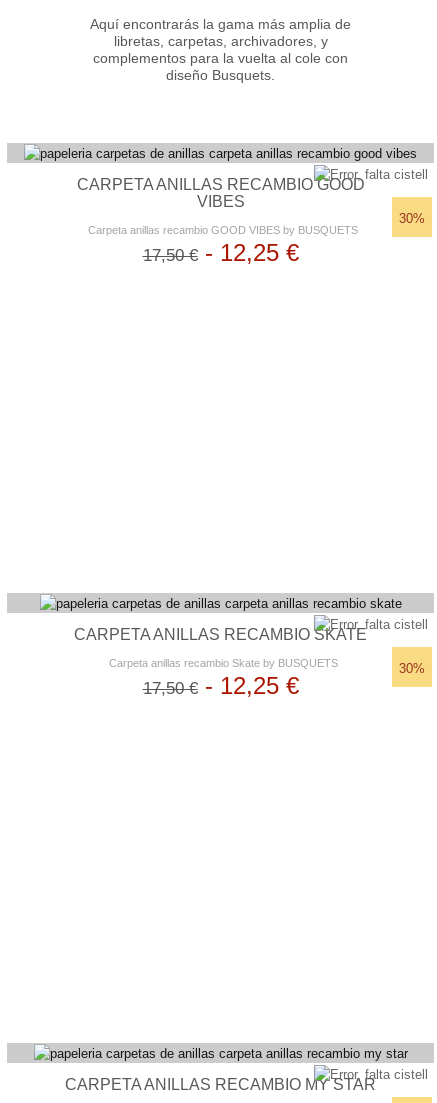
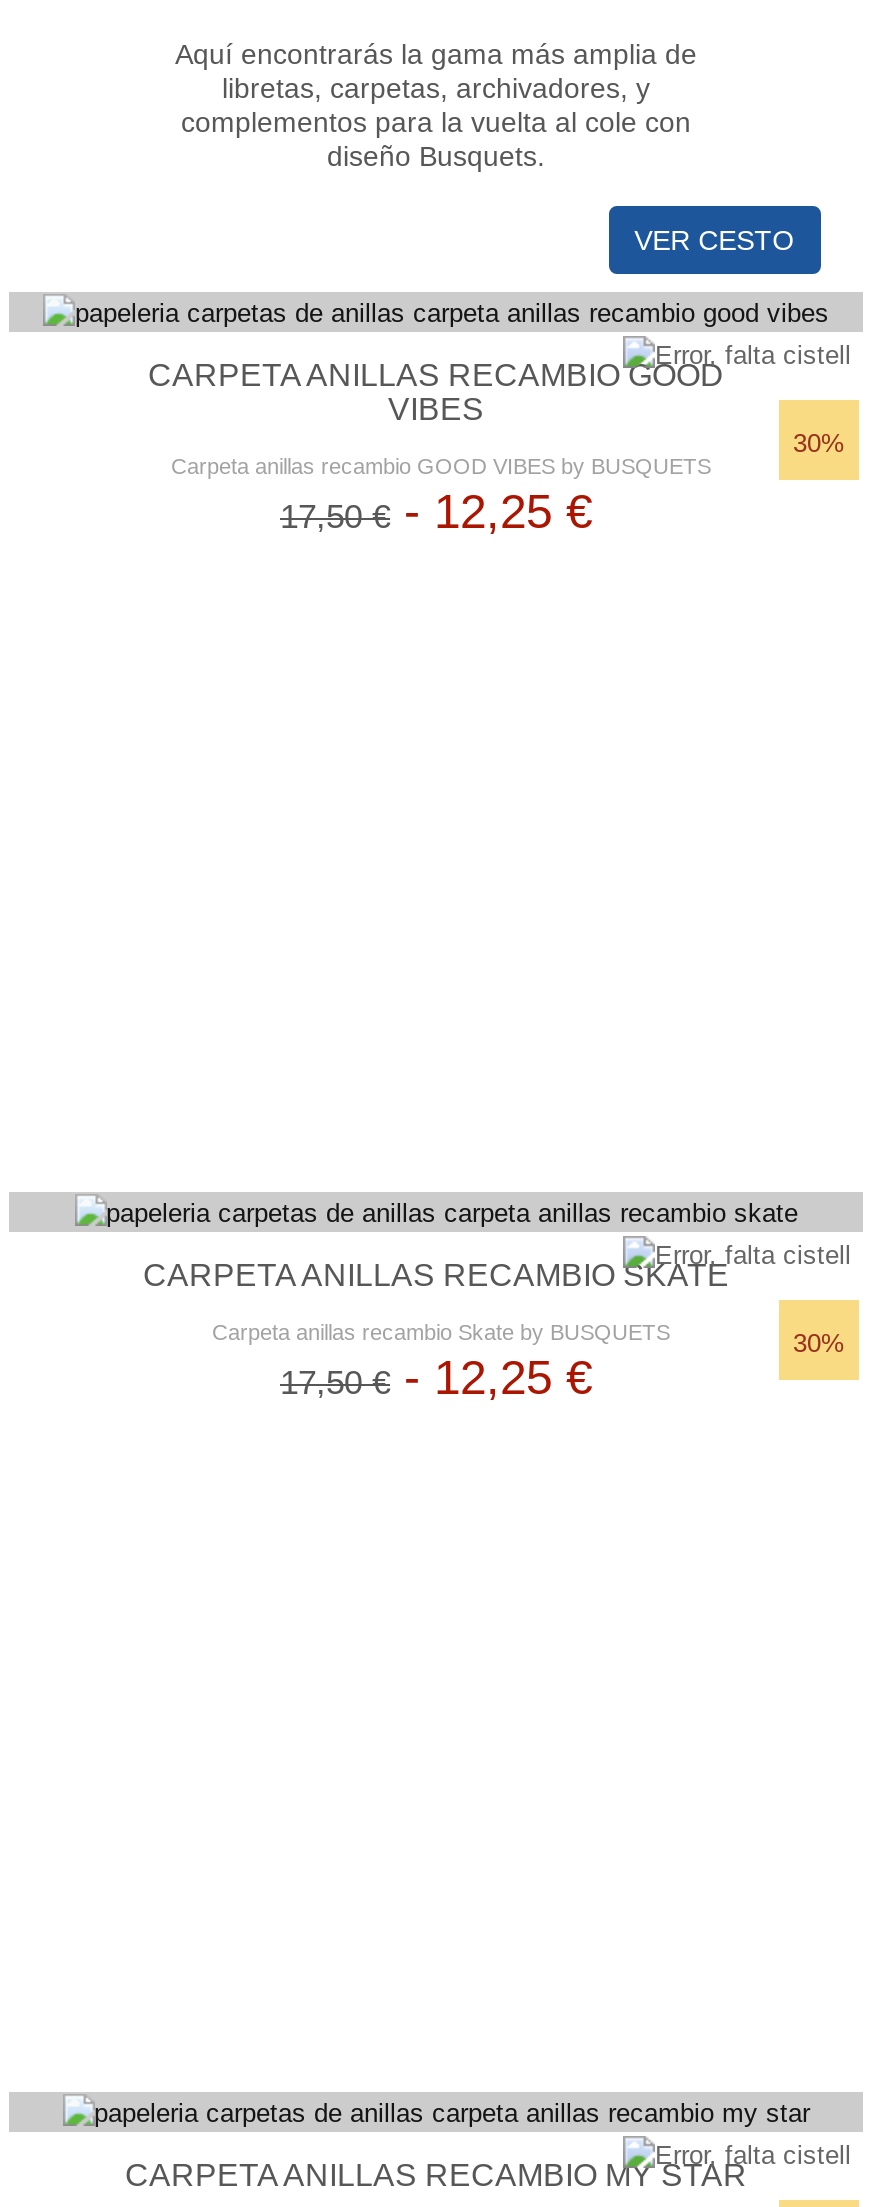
+ VER CESTO
